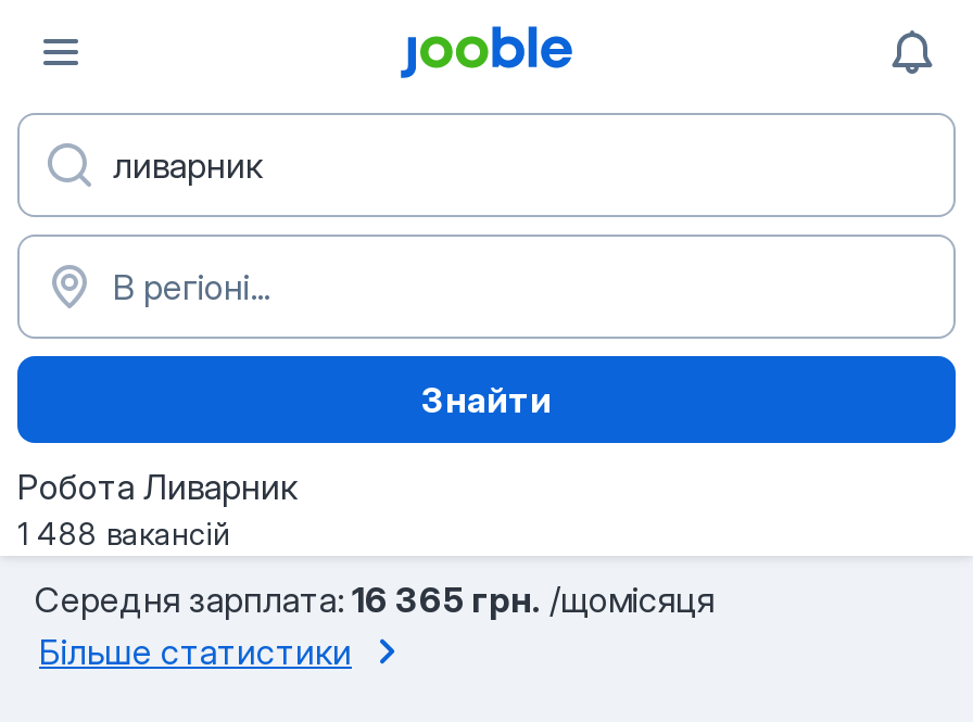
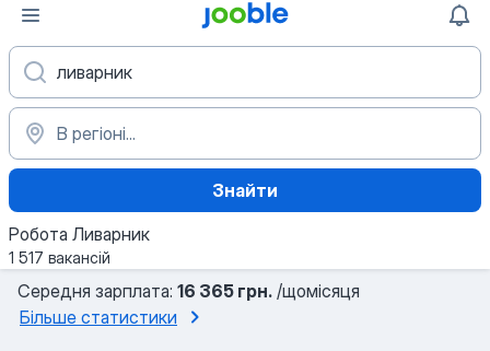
- 1 488 вакансій
+ 1 517 вакансій
